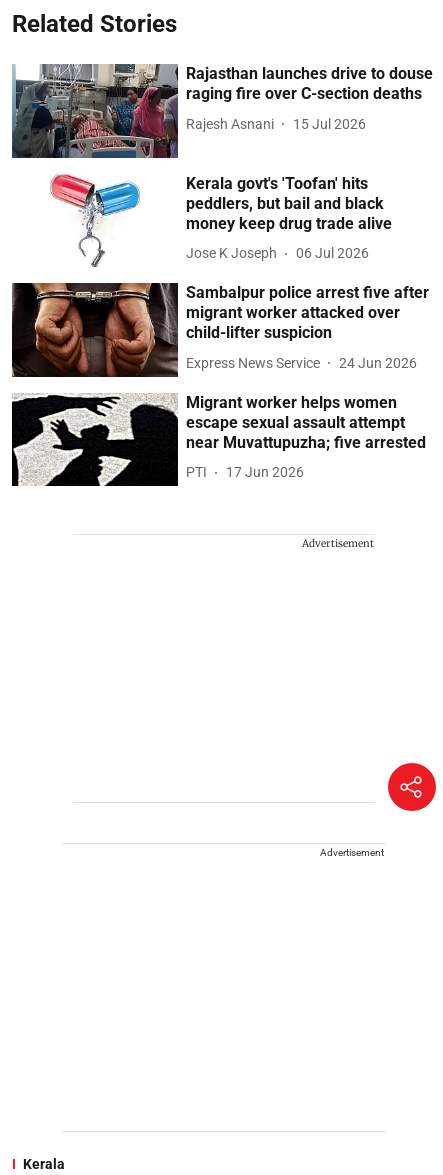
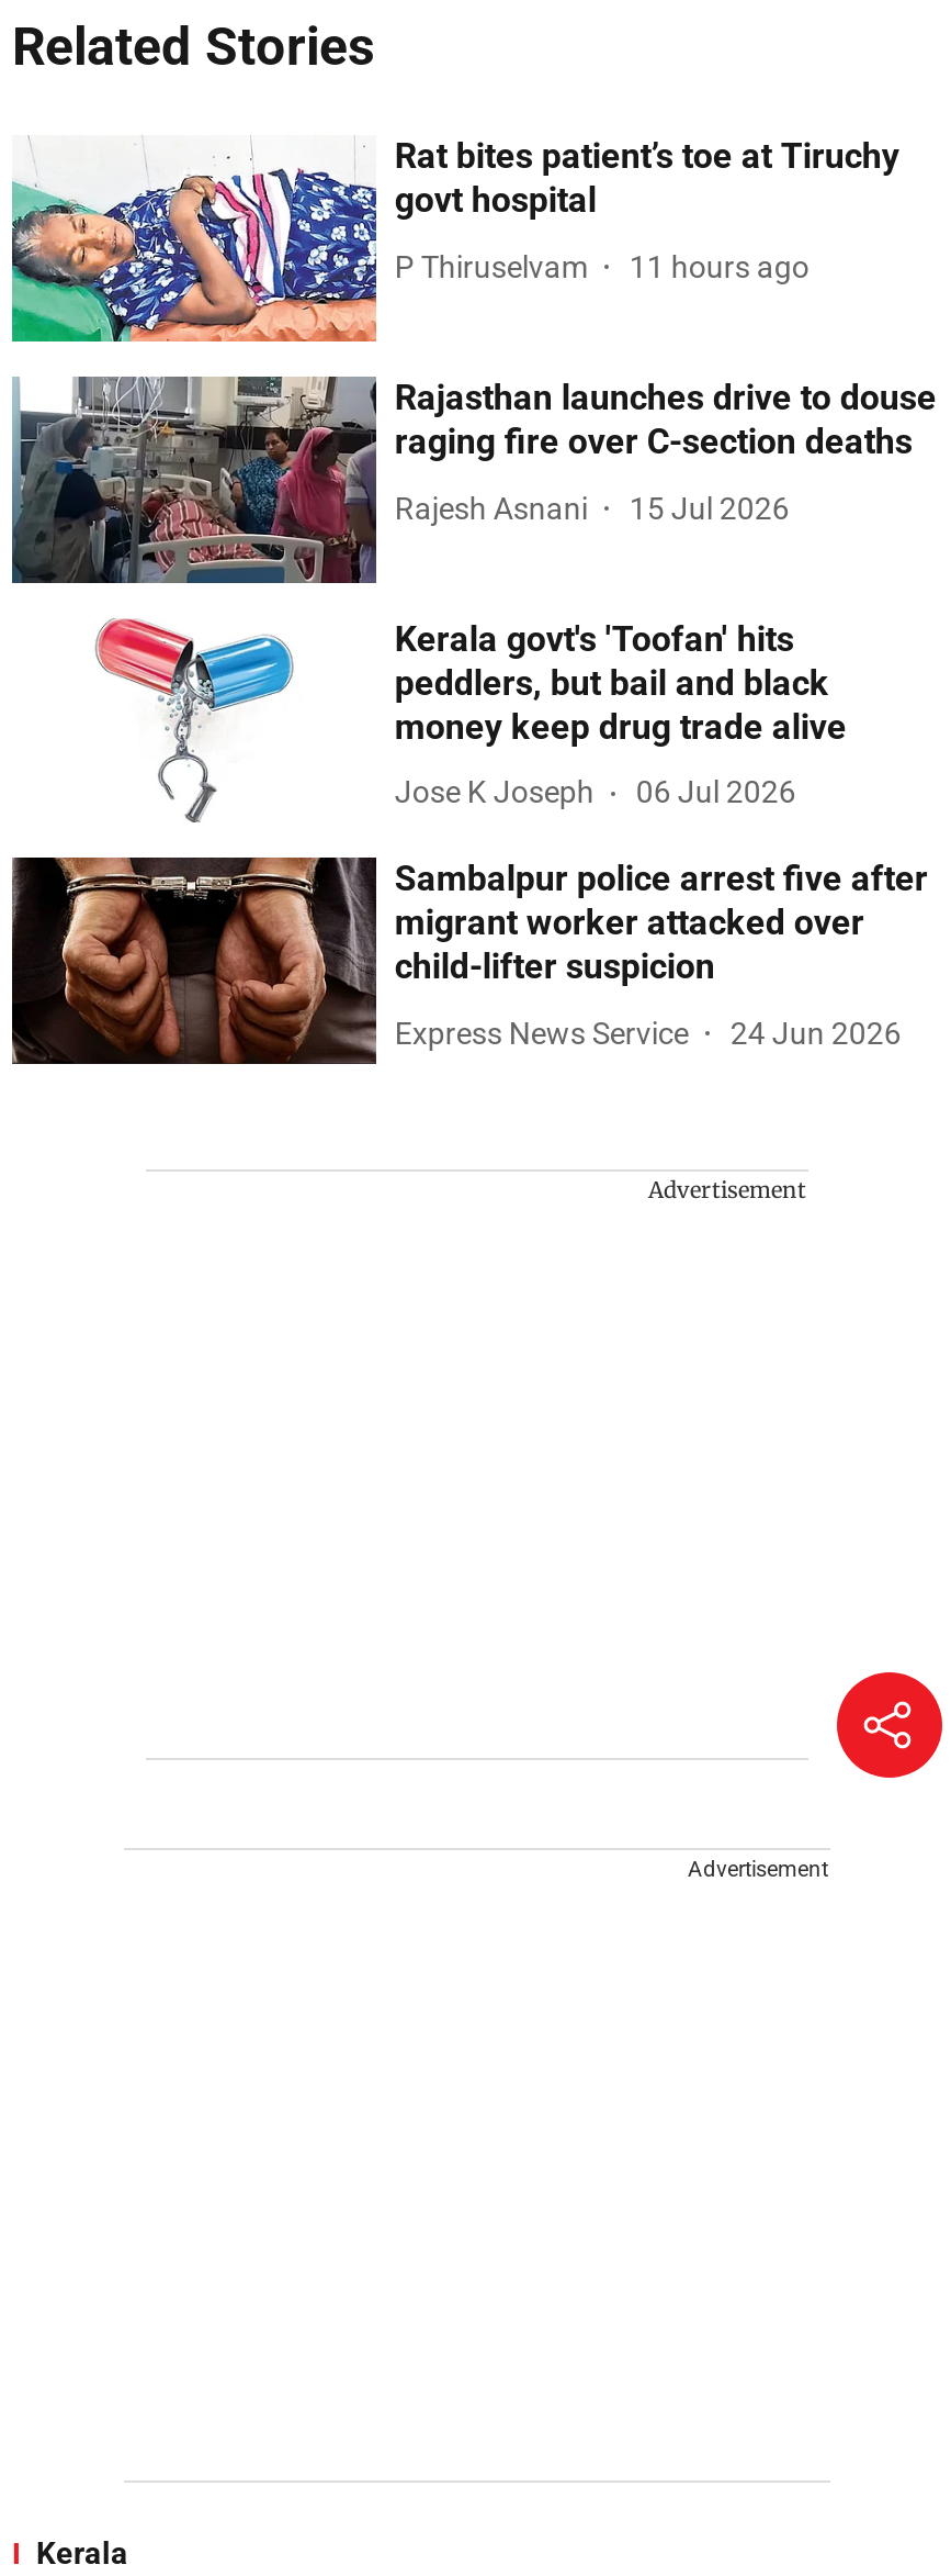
+ [image]
+ Rat bites patient’s toe at Tiruchy
+ govt hospital
+ P Thiruselvam
+ 11 hours ago

moved down: [image] | Rajasthan launches drive to douse | raging fire over C-section deaths | ... | Express News Service | 24 Jun 2026

- [image]
- Migrant worker helps women
- escape sexual assault attempt
- near Muvattupuzha; five arrested
- PTI
- 17 Jun 2026
